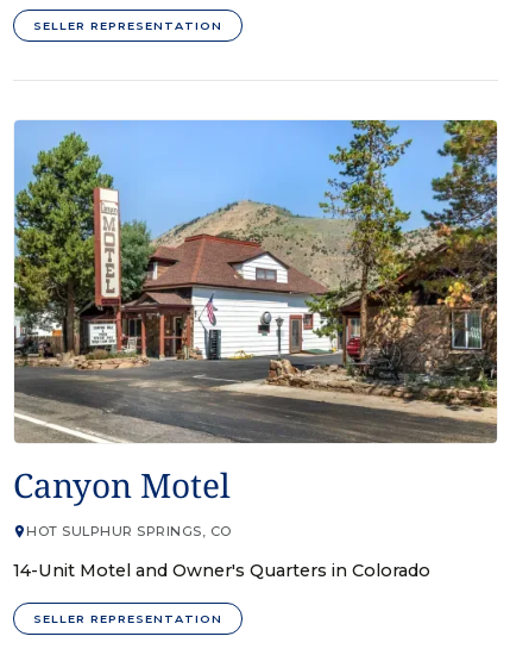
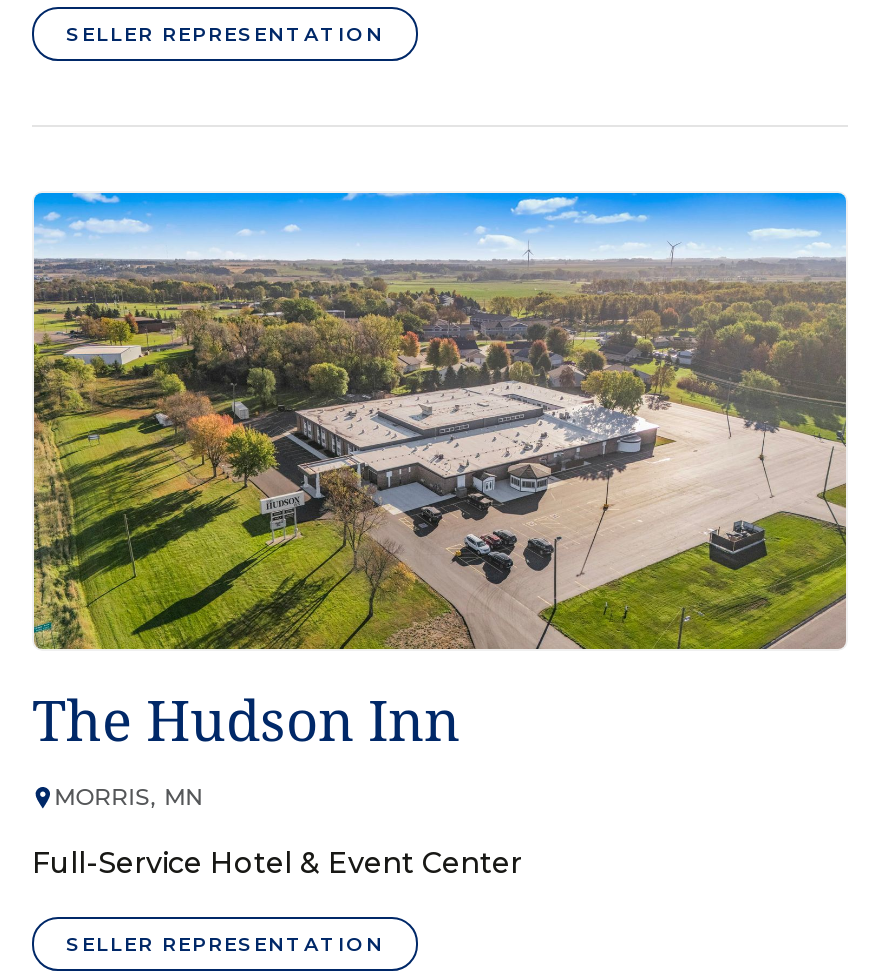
- [image]
- Canyon Motel
- HOT SULPHUR SPRINGS, CO
+ [image]
+ The Hudson Inn
+ MORRIS, MN

- 14-Unit Motel and Owner's Quarters in Colorado
+ Full-Service Hotel & Event Center
